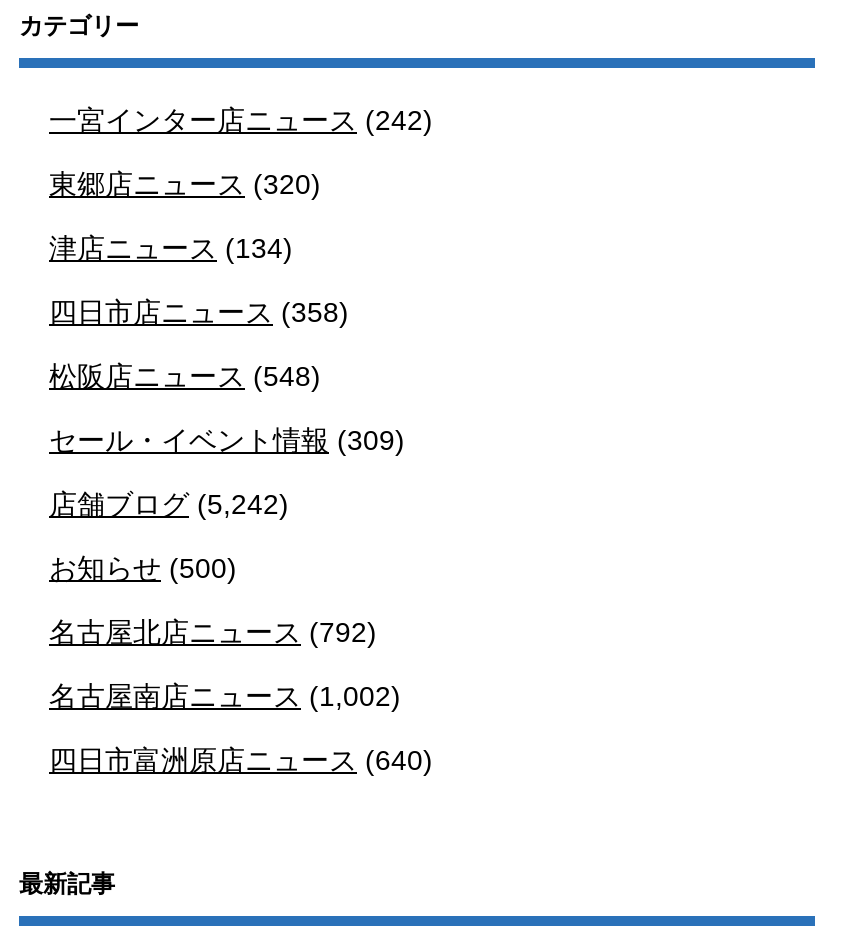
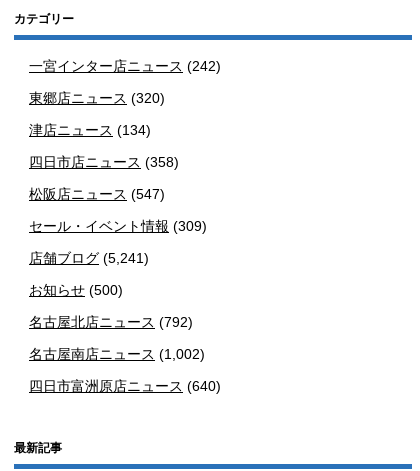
- 松阪店ニュース(548)
+ 松阪店ニュース(547)

- 店舗ブログ(5,242)
+ 店舗ブログ(5,241)
